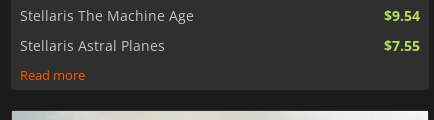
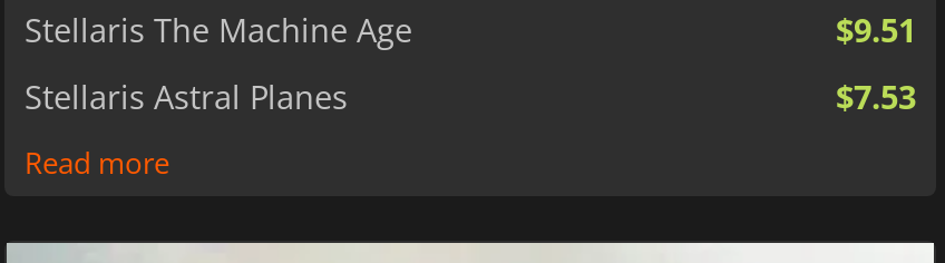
- $9.54
+ $9.51

- $7.55
+ $7.53
